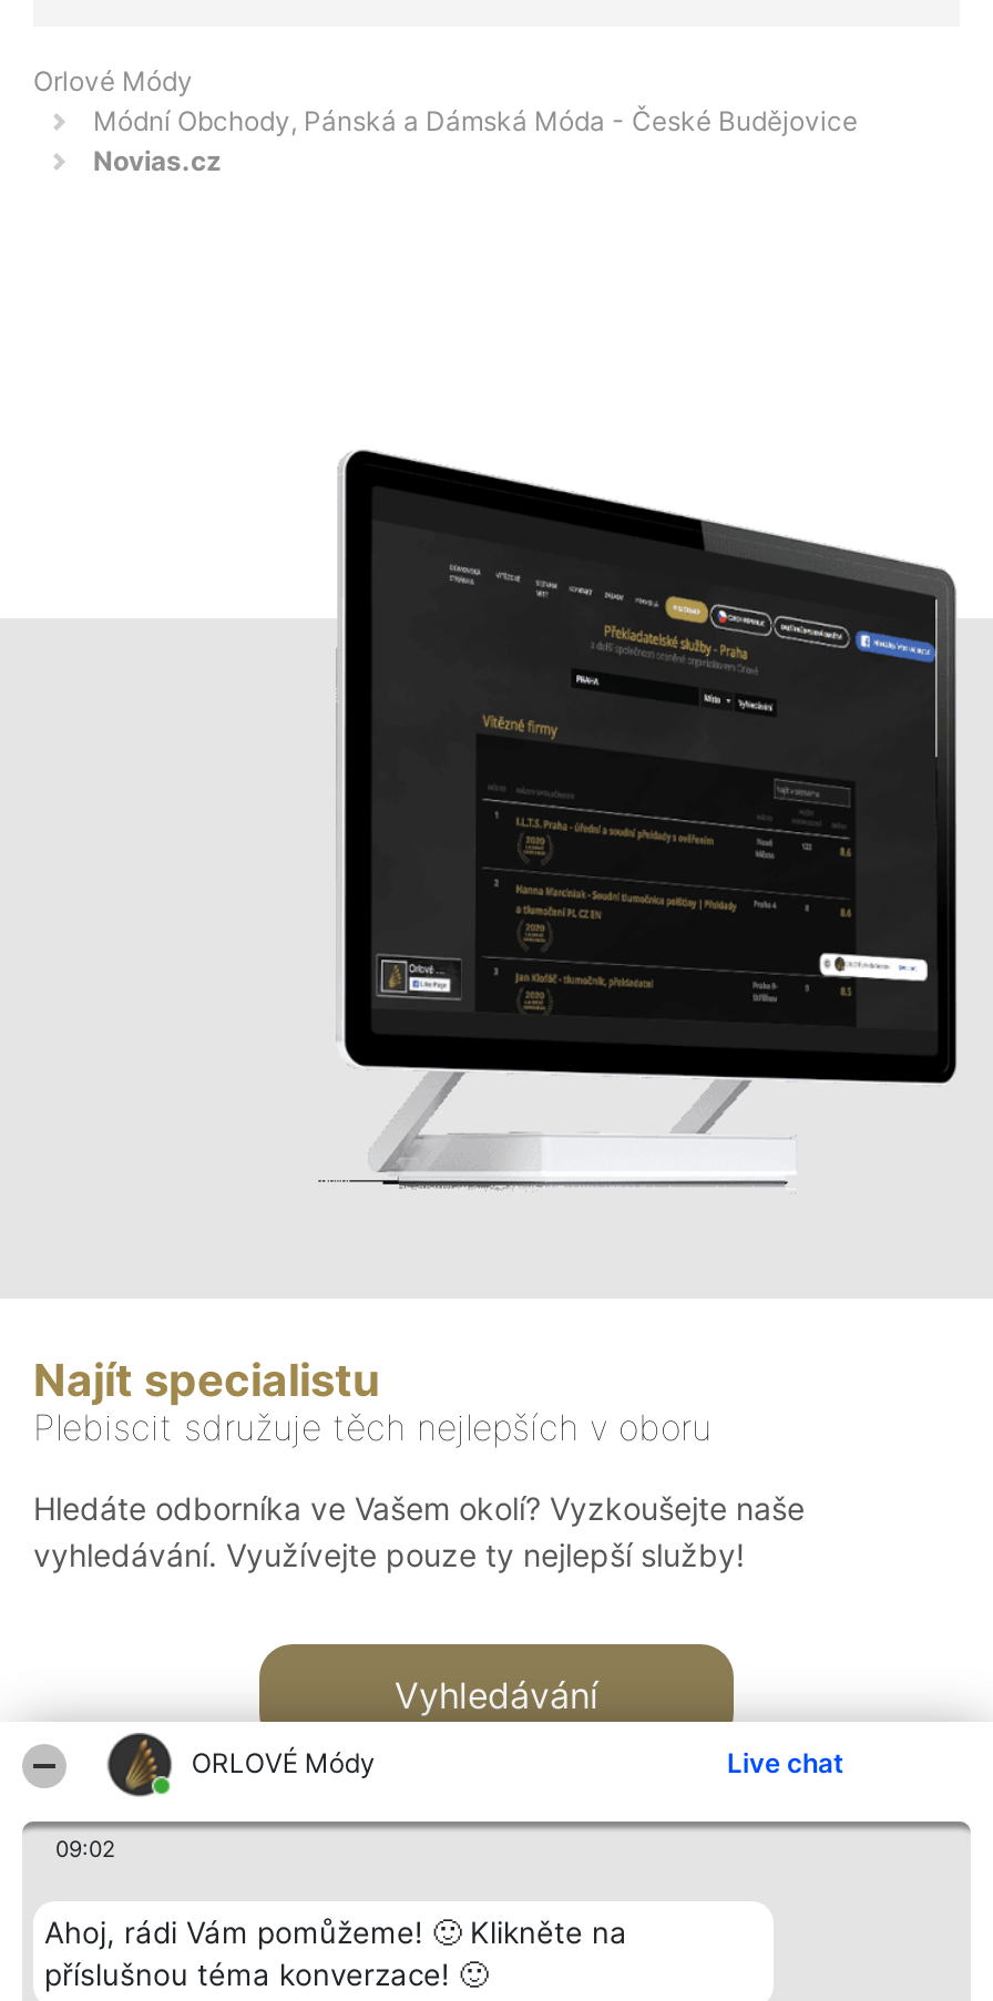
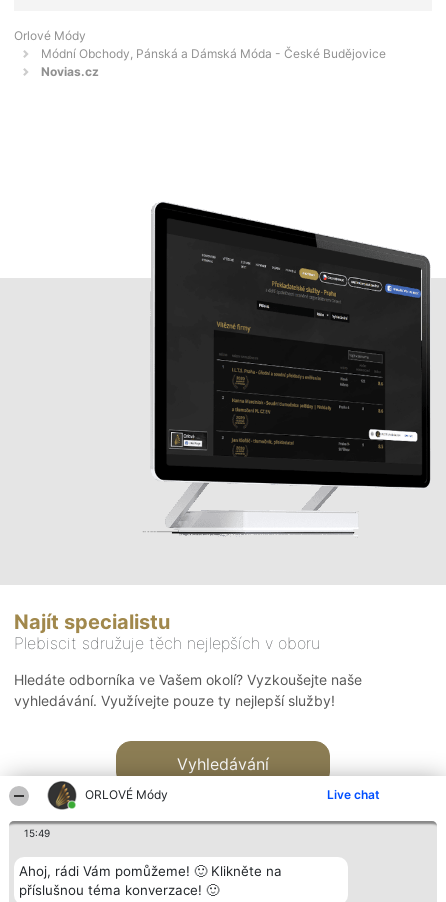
- 09:02
+ 15:49
